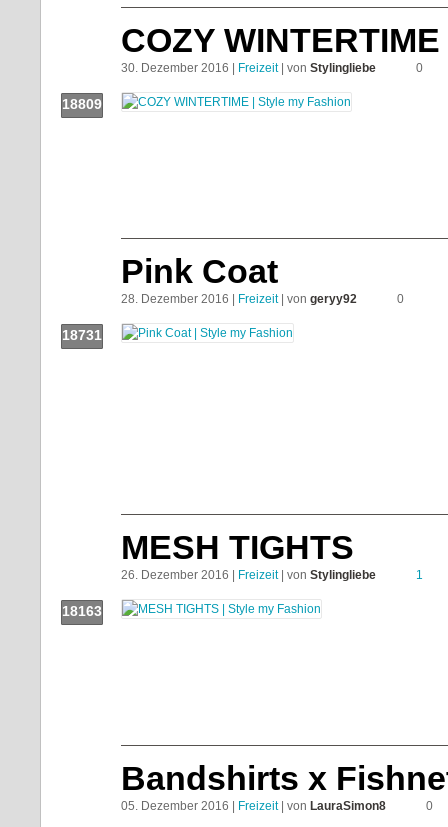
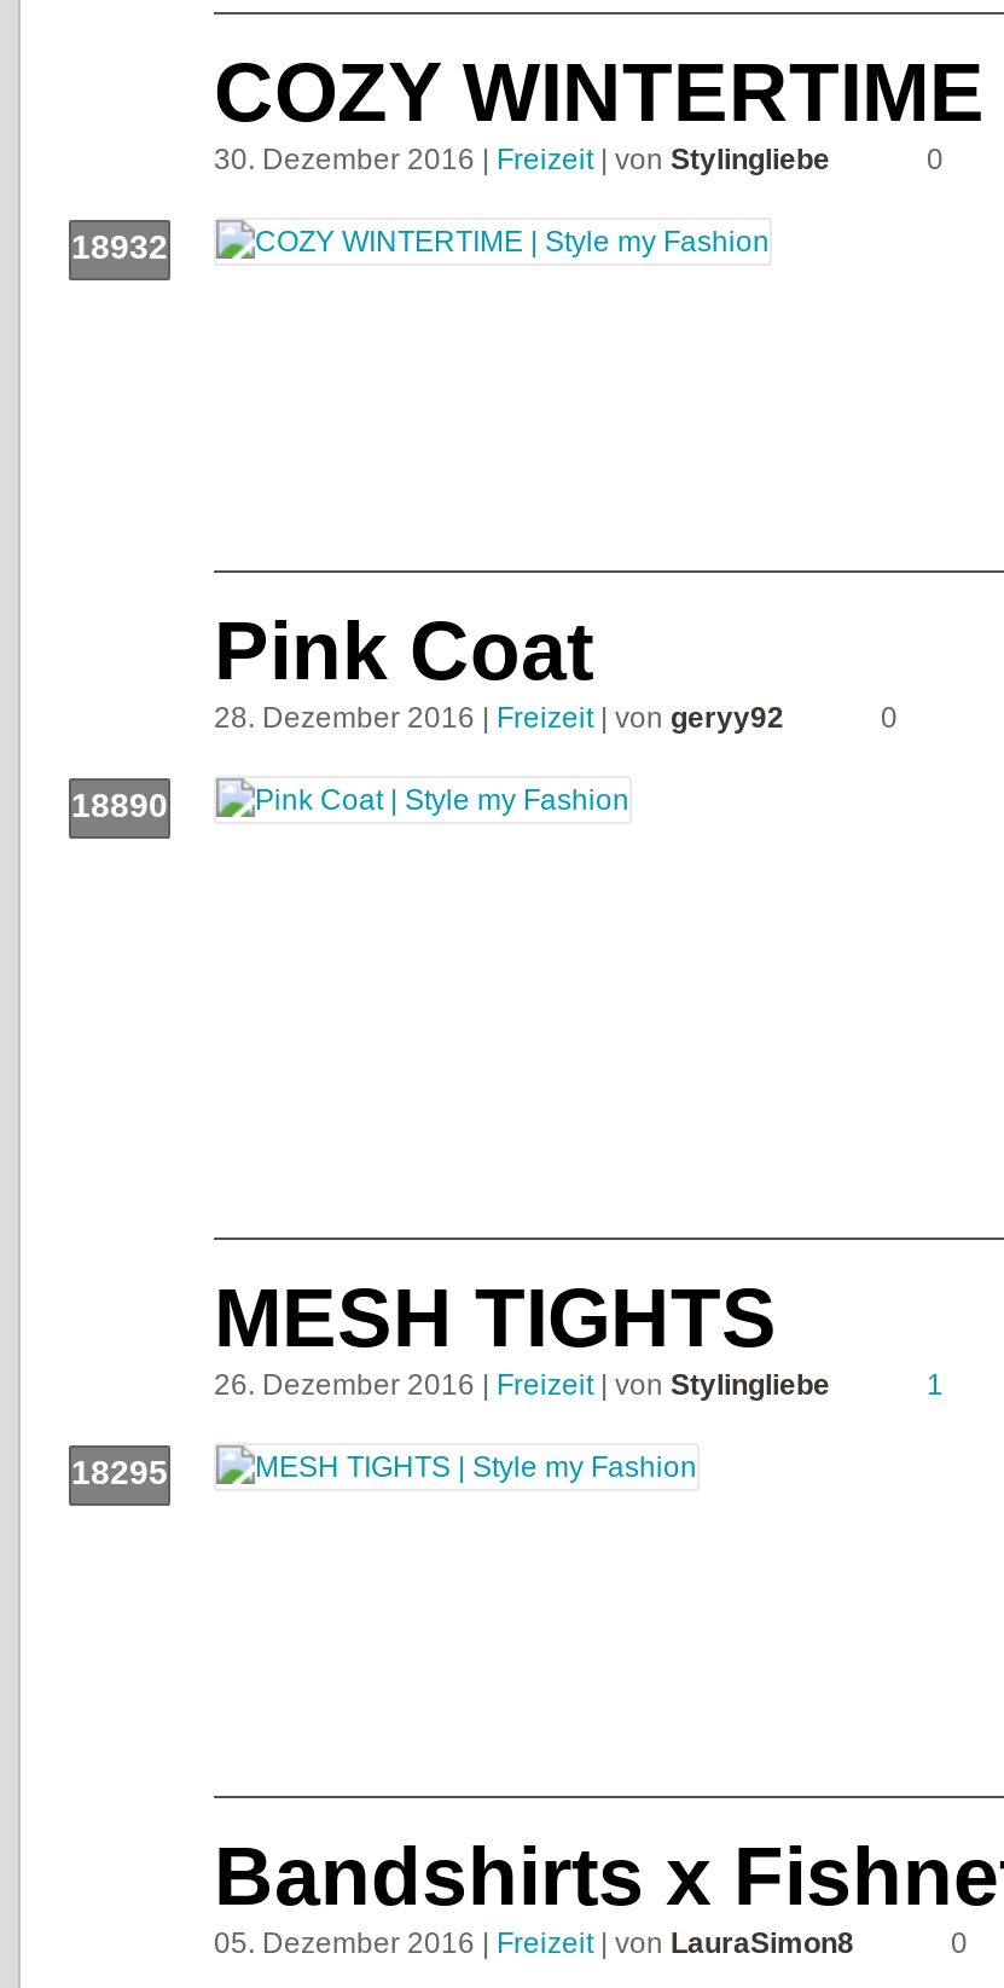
- 18809
+ 18932

- 18731
+ 18890

- 18163
+ 18295
